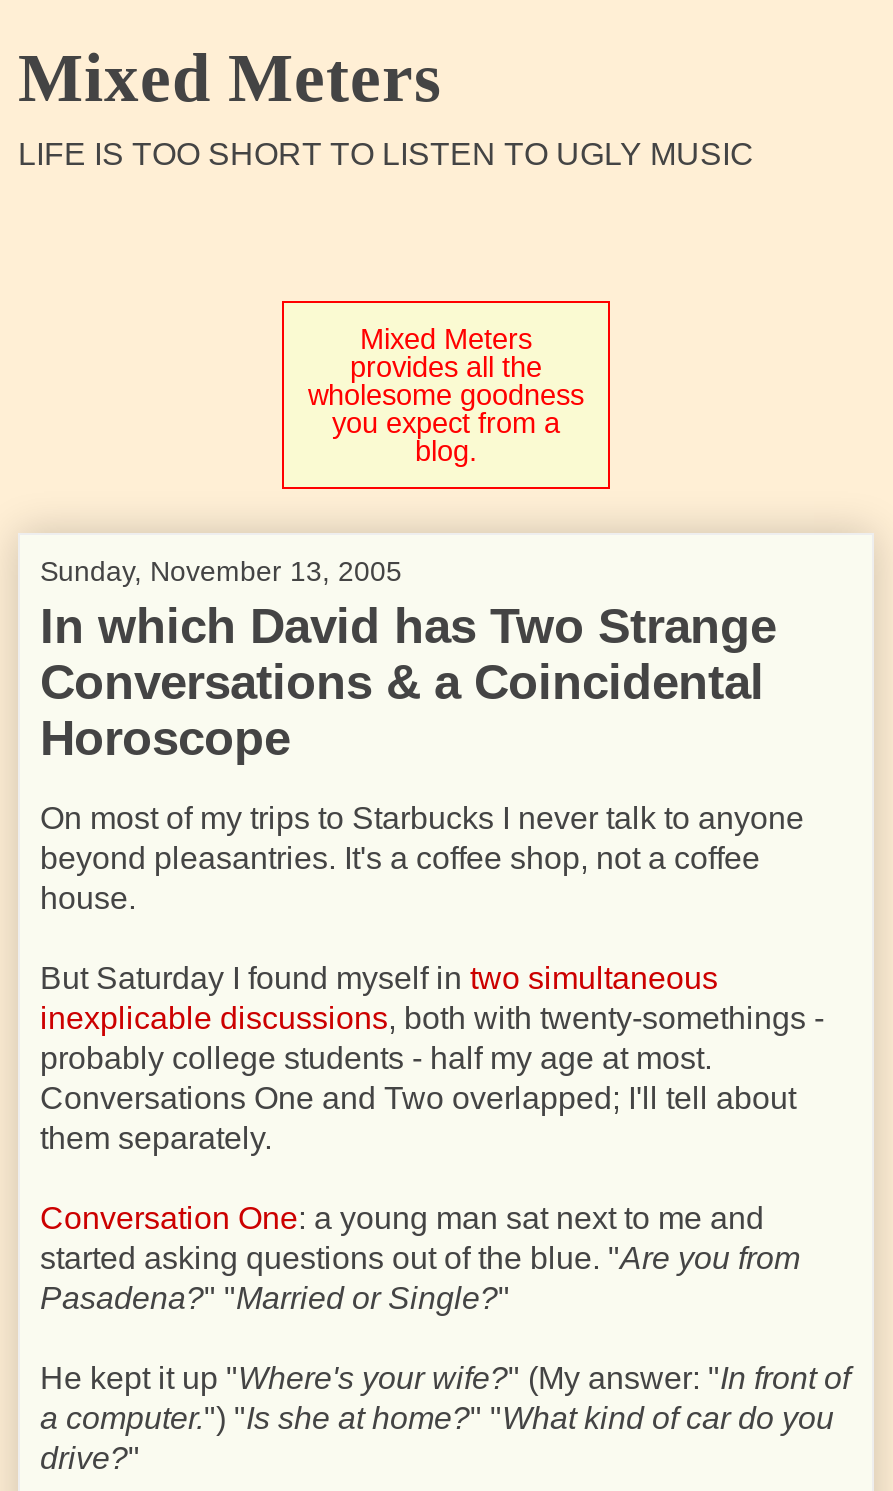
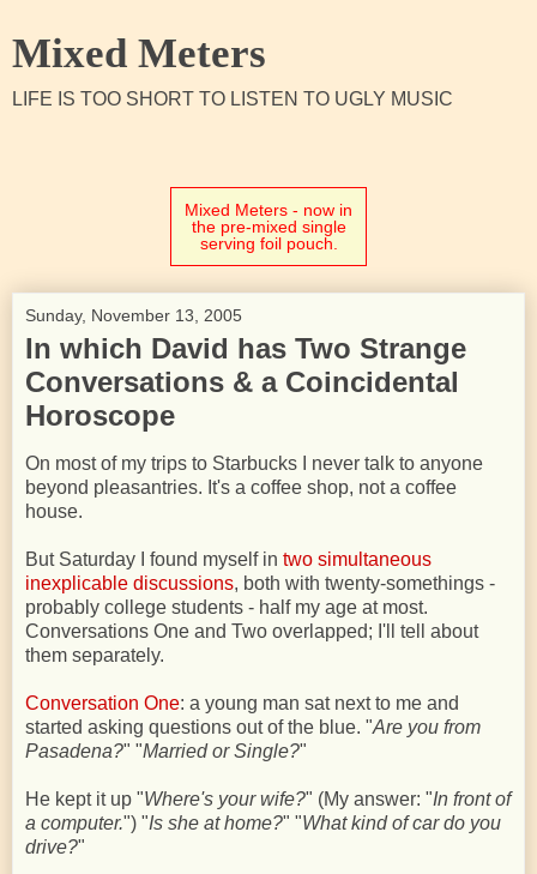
- Mixed Meters
- provides all the
- wholesome goodness
- you expect from a
- blog.
+ Mixed Meters - now in
+ the pre-mixed single
+ serving foil pouch.
